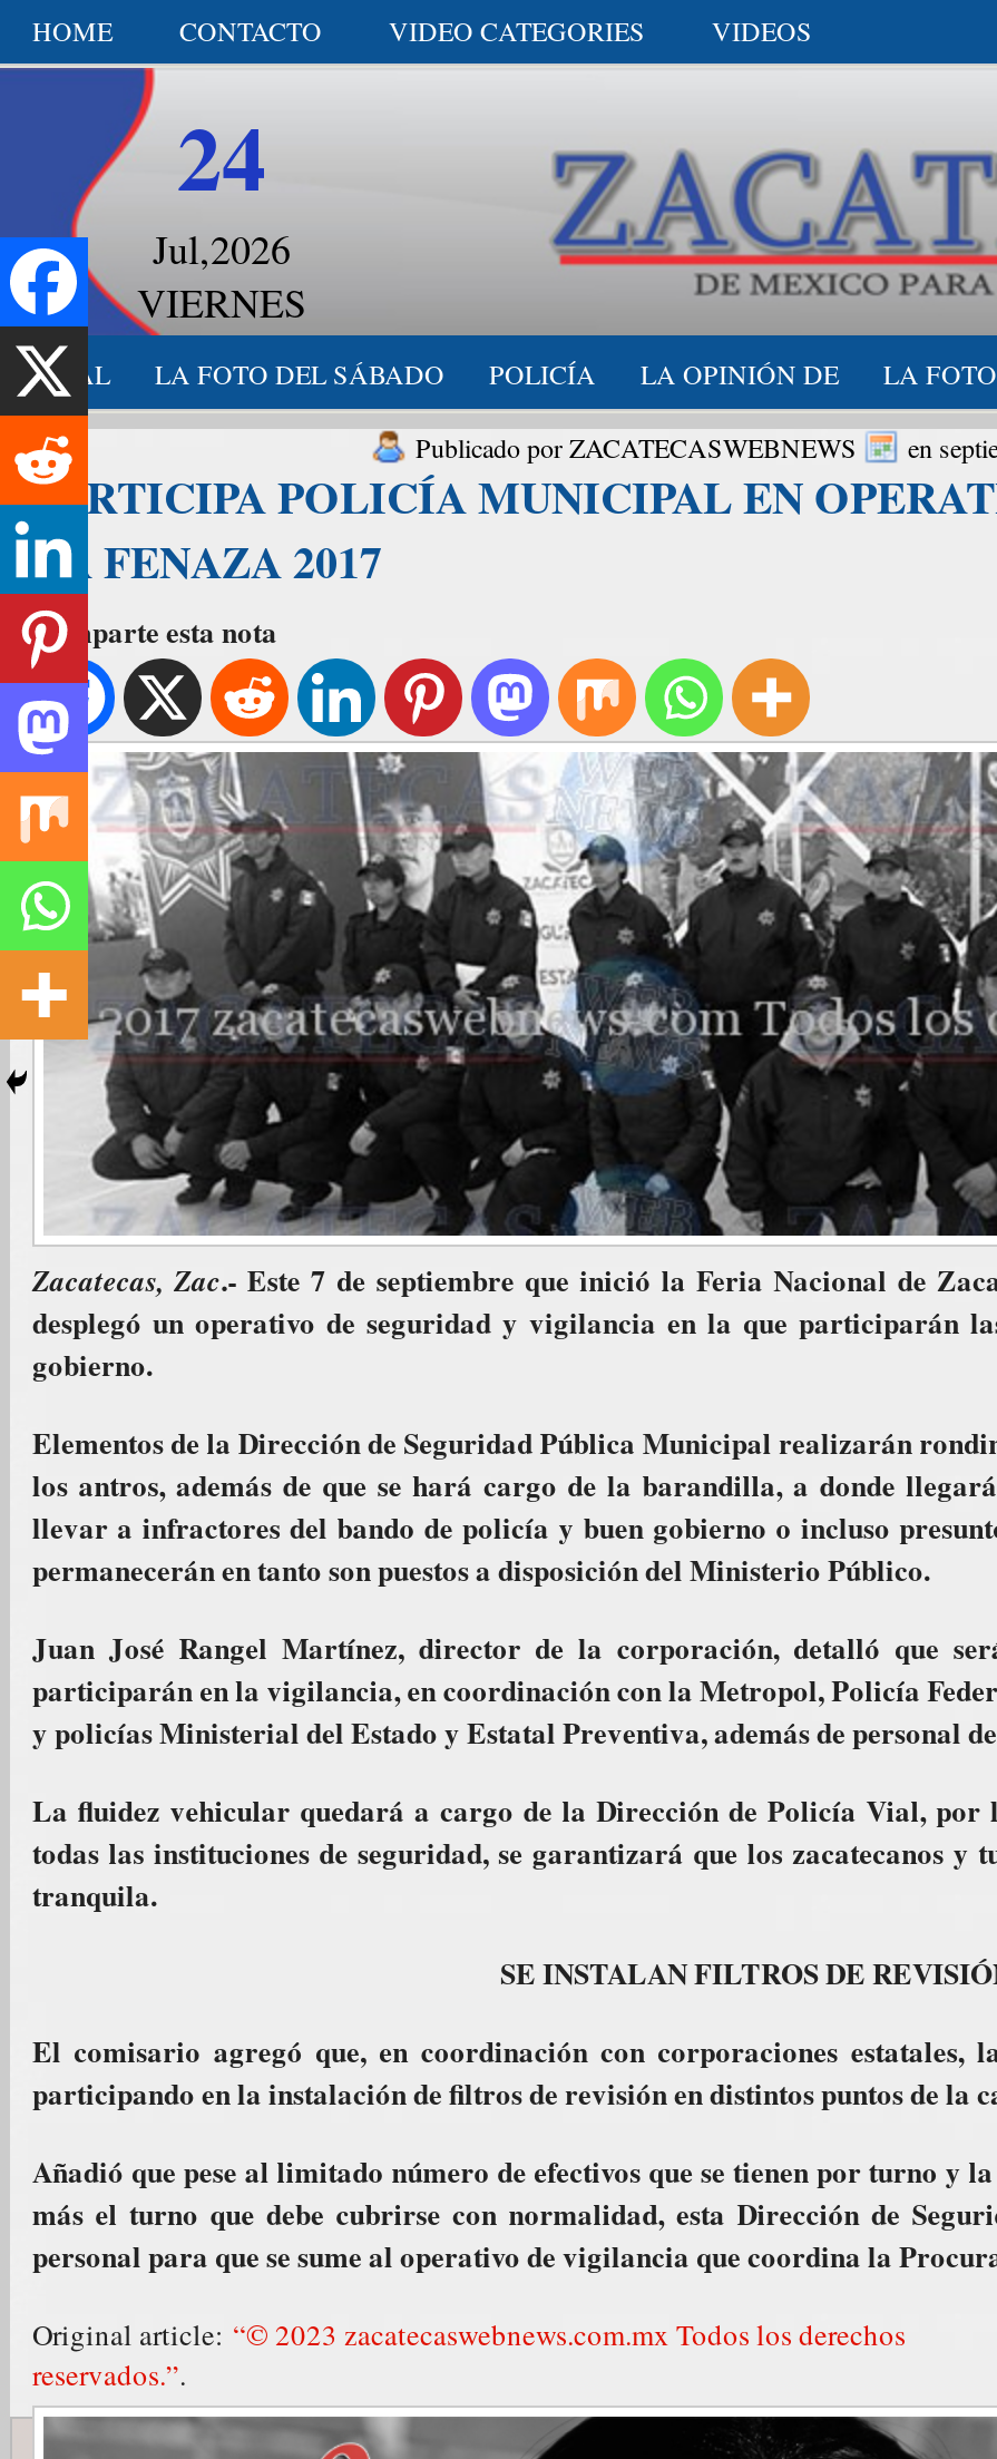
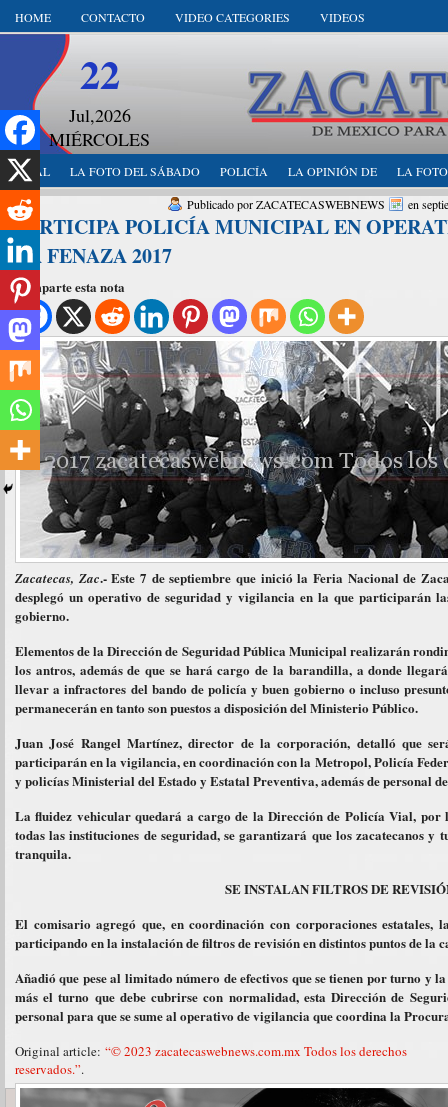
- 24
+ 22

- VIERNES
+ MIÉRCOLES
